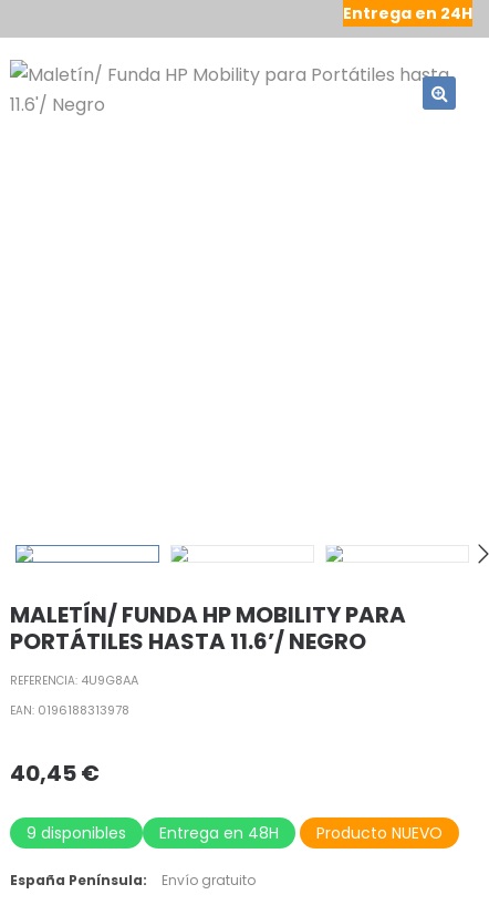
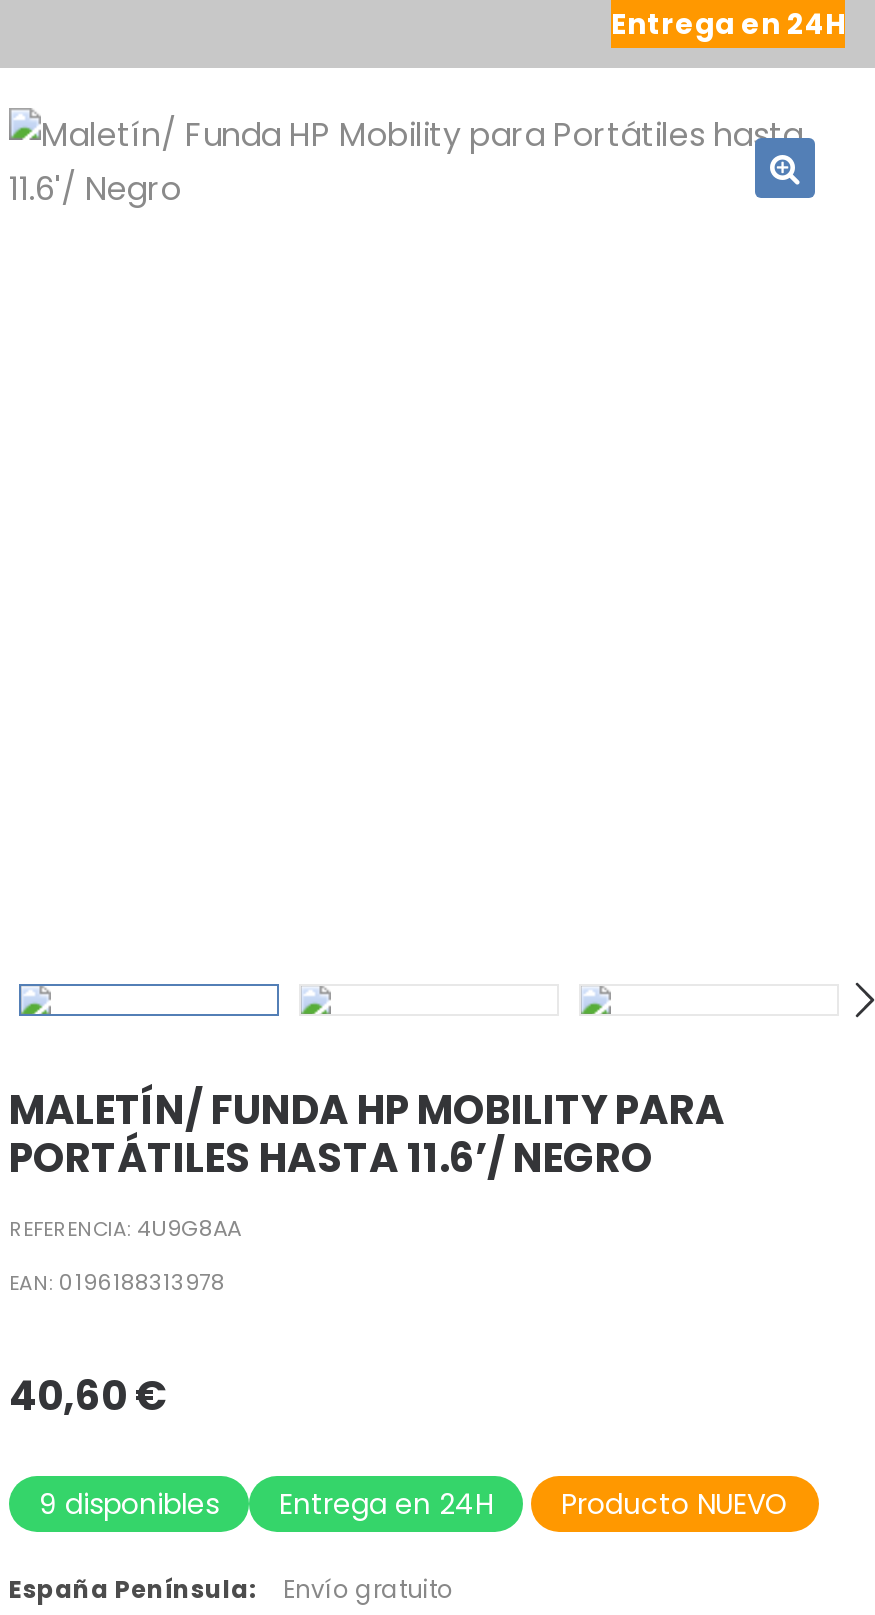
- 40,45 €
+ 40,60 €

- 9 disponibles Entrega en 48H Producto NUEVO
+ 9 disponibles Entrega en 24H Producto NUEVO
